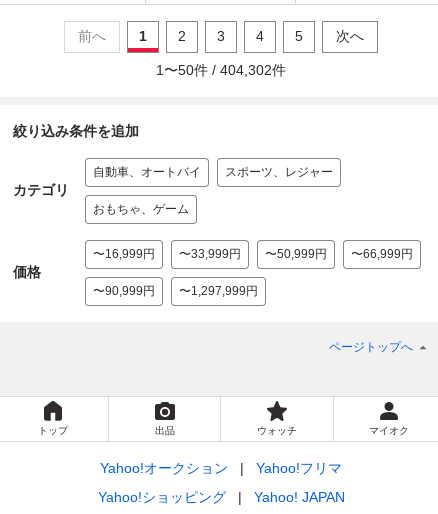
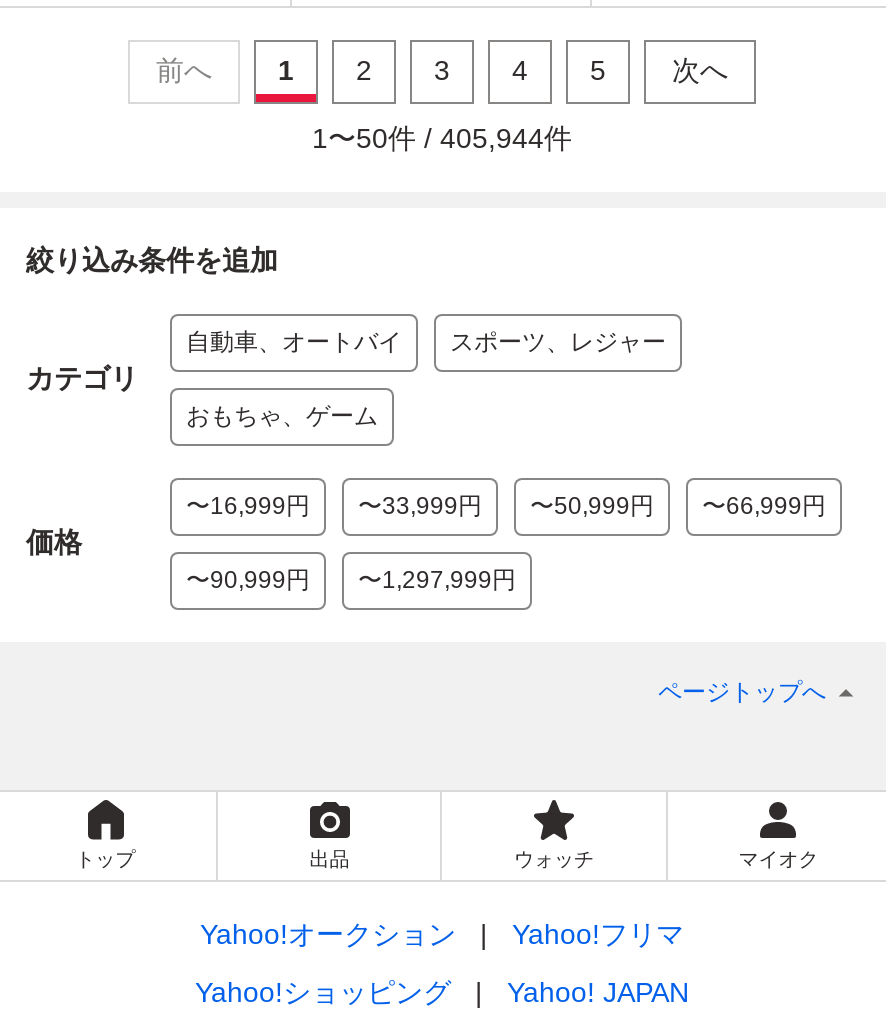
- 1〜50件 / 404,302件
+ 1〜50件 / 405,944件
